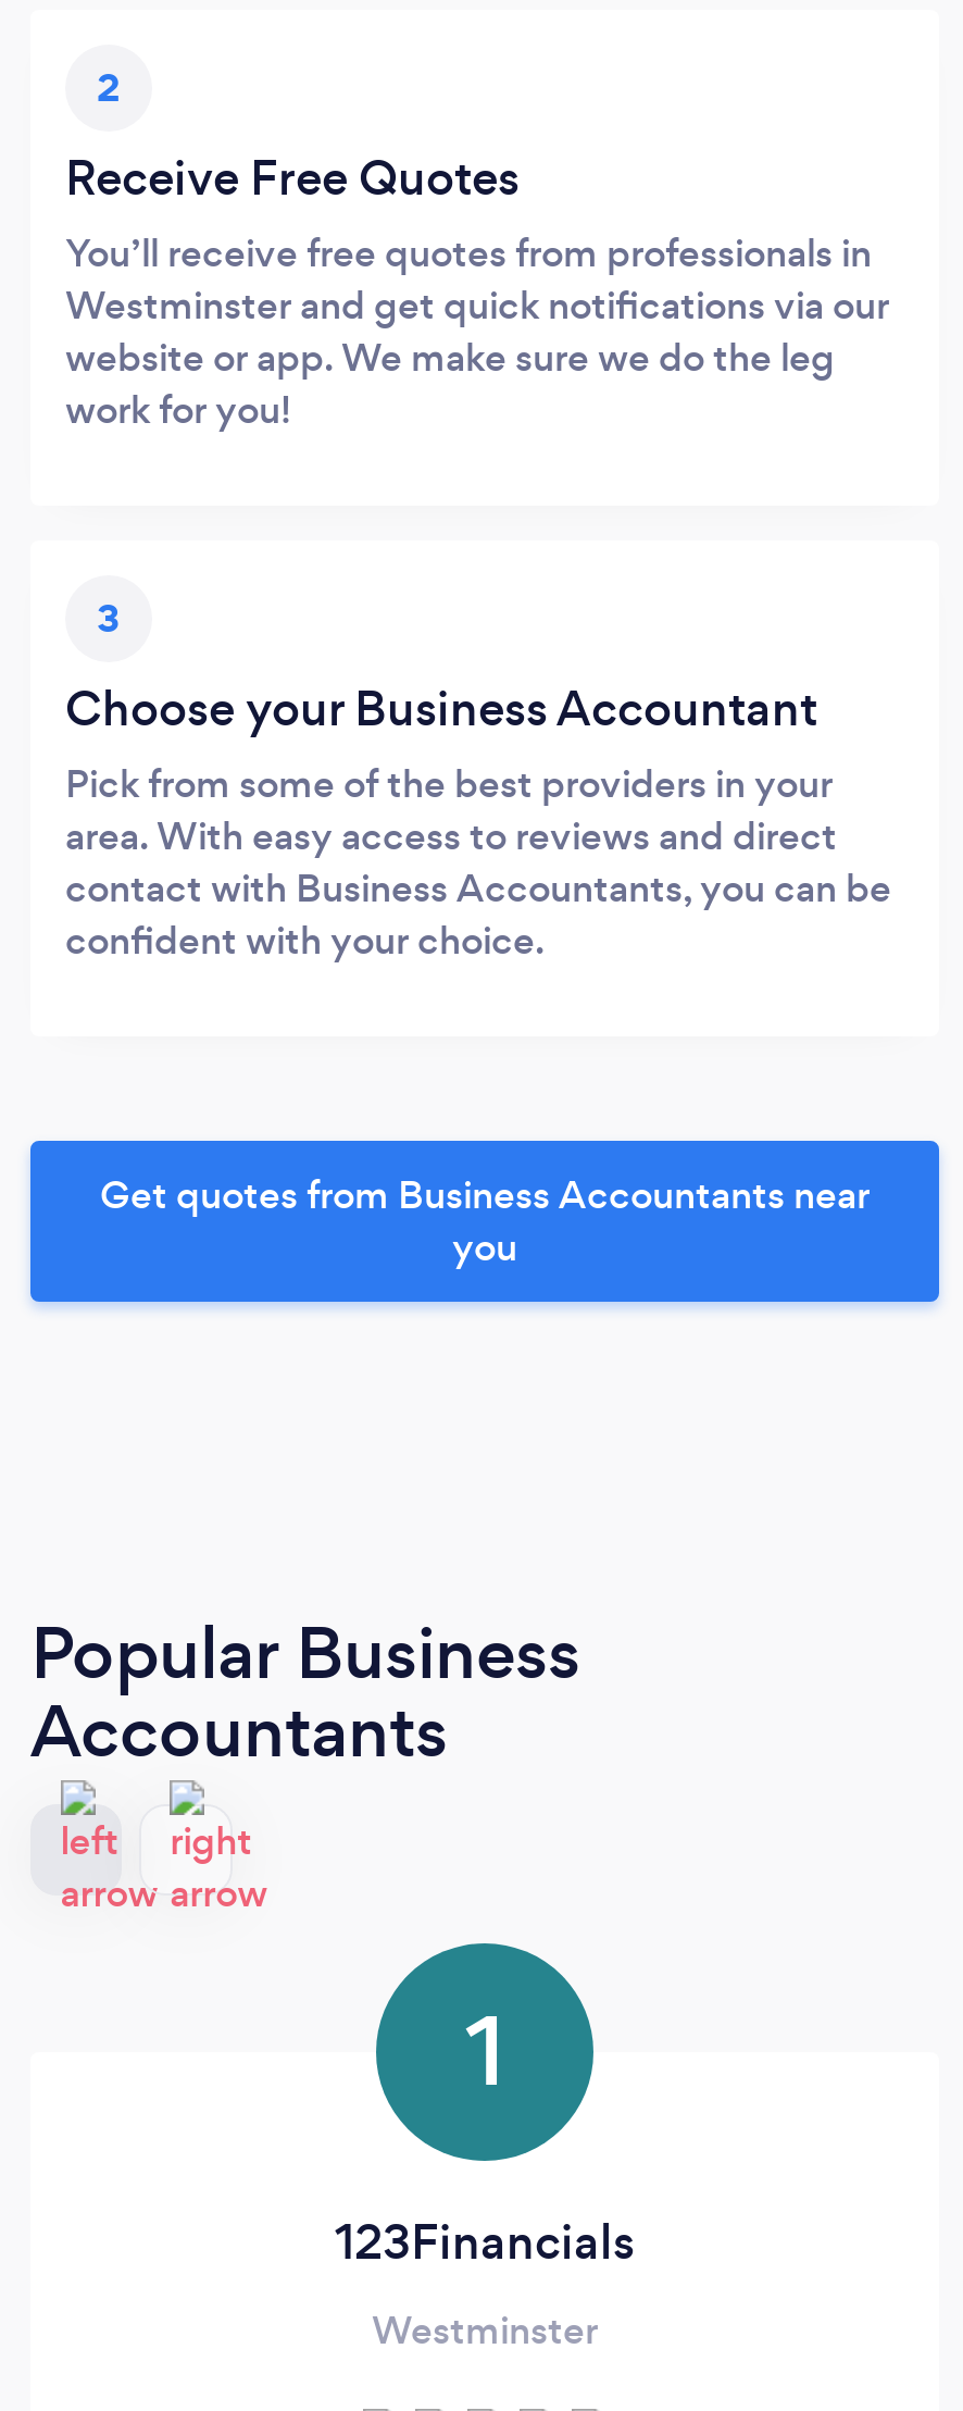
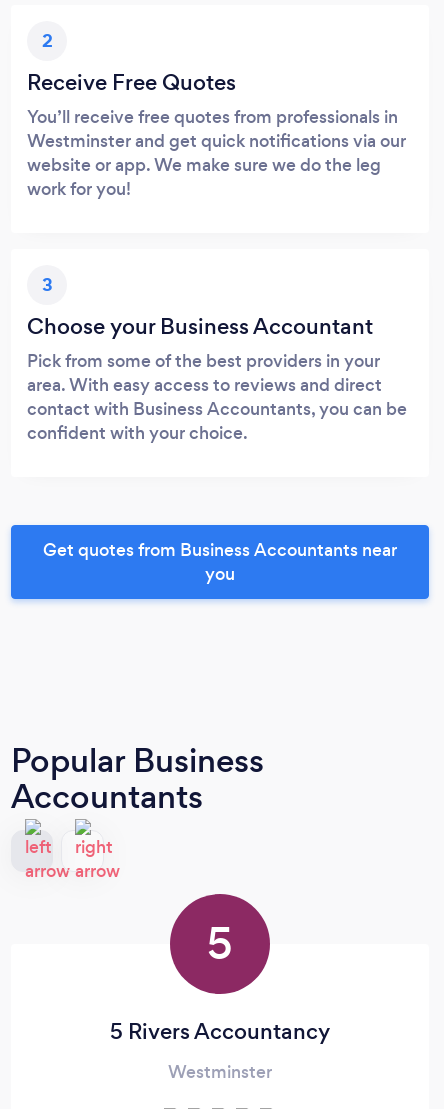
- 1
+ 5

- 123Financials
+ 5 Rivers Accountancy
